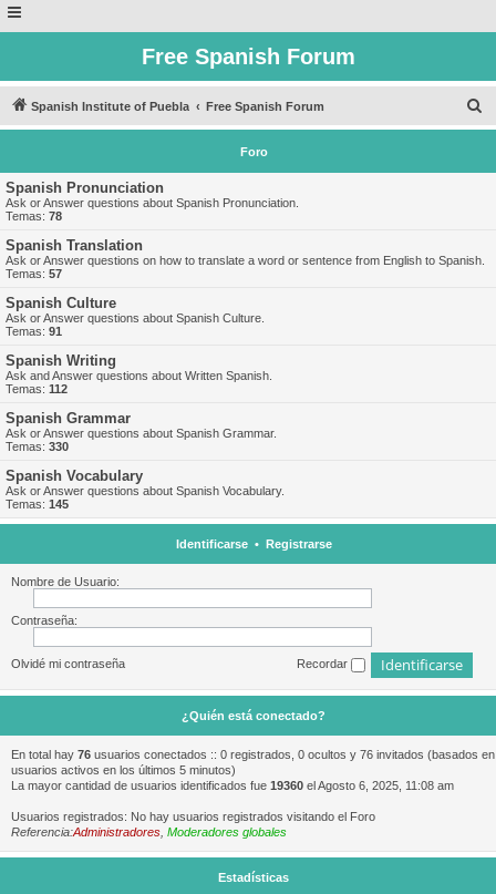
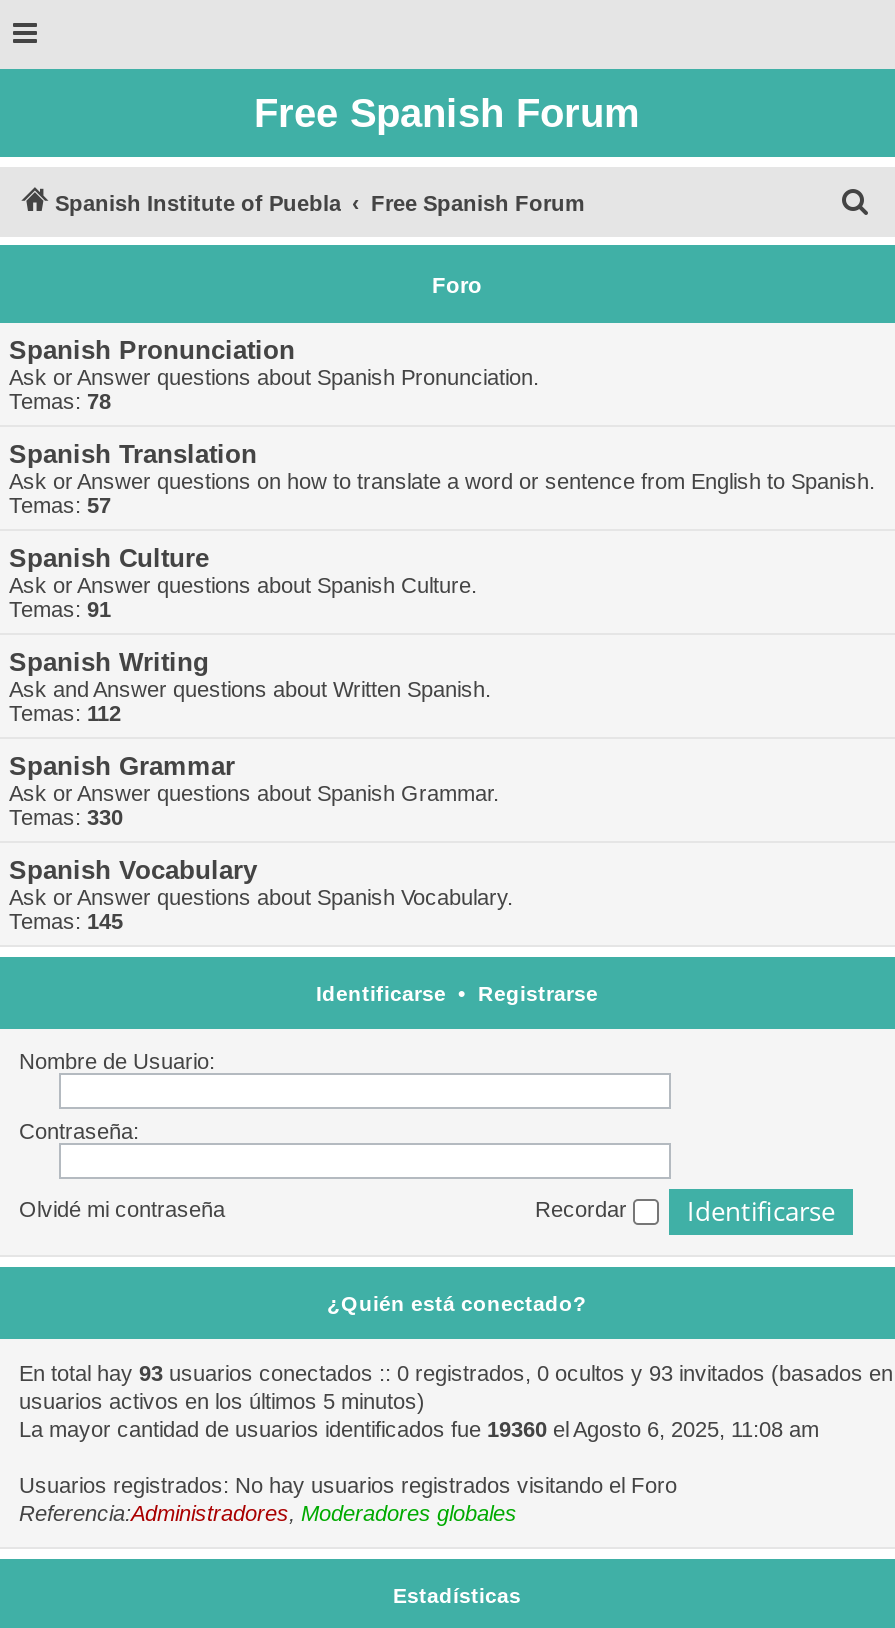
- En total hay 76 usuarios conectados :: 0 registrados, 0 ocultos y 76 invitados (basados en
+ En total hay 93 usuarios conectados :: 0 registrados, 0 ocultos y 93 invitados (basados en
